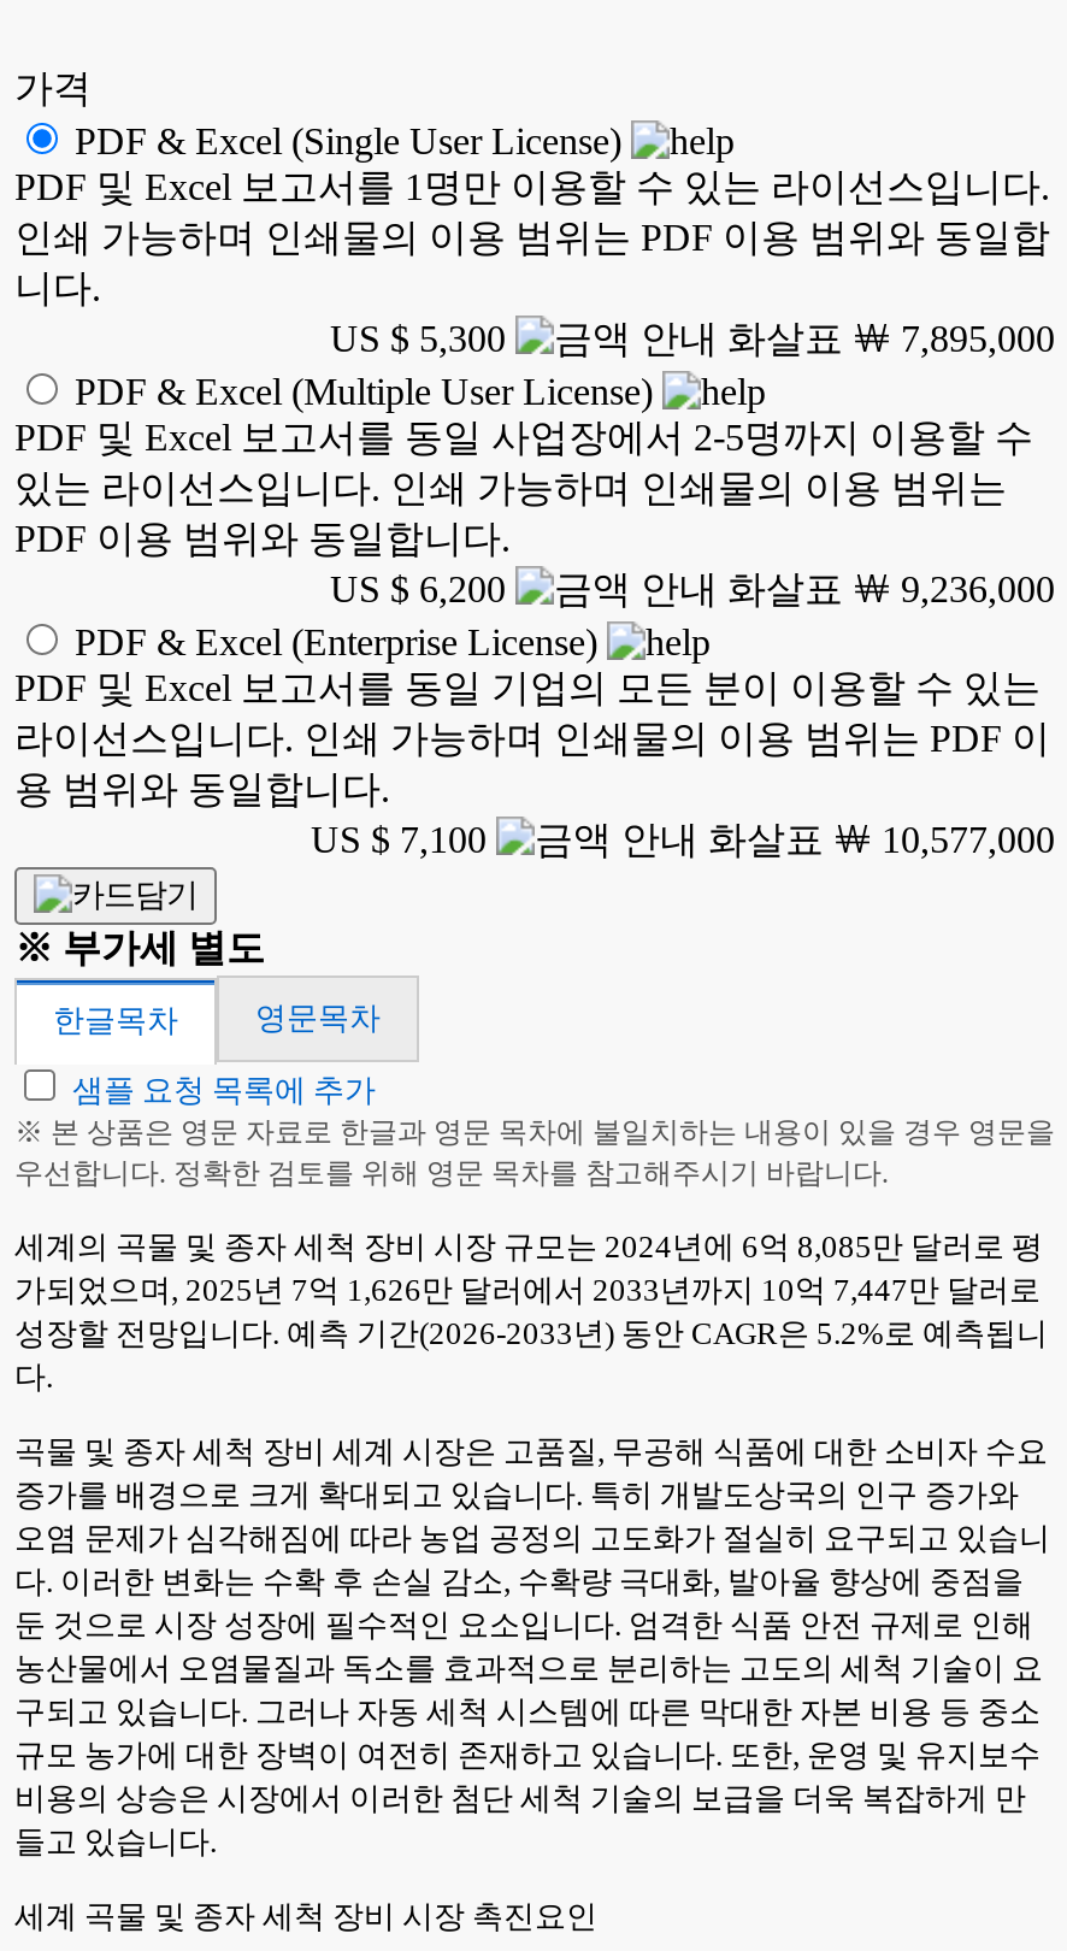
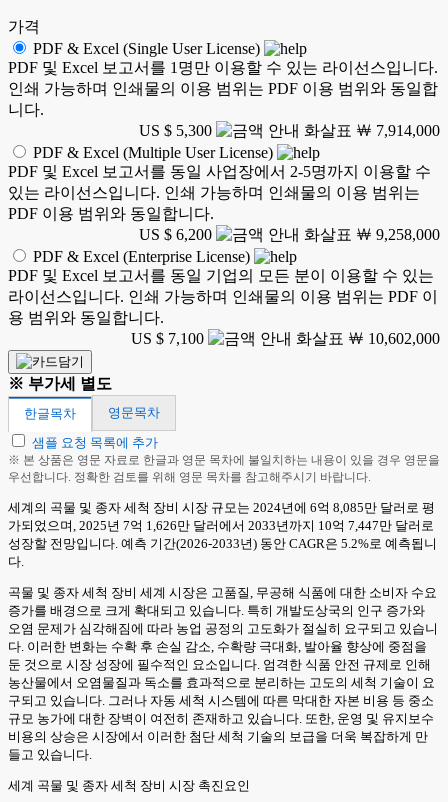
- ￦ 7,895,000
+ ￦ 7,914,000

- ￦ 9,236,000
+ ￦ 9,258,000

- ￦ 10,577,000
+ ￦ 10,602,000
